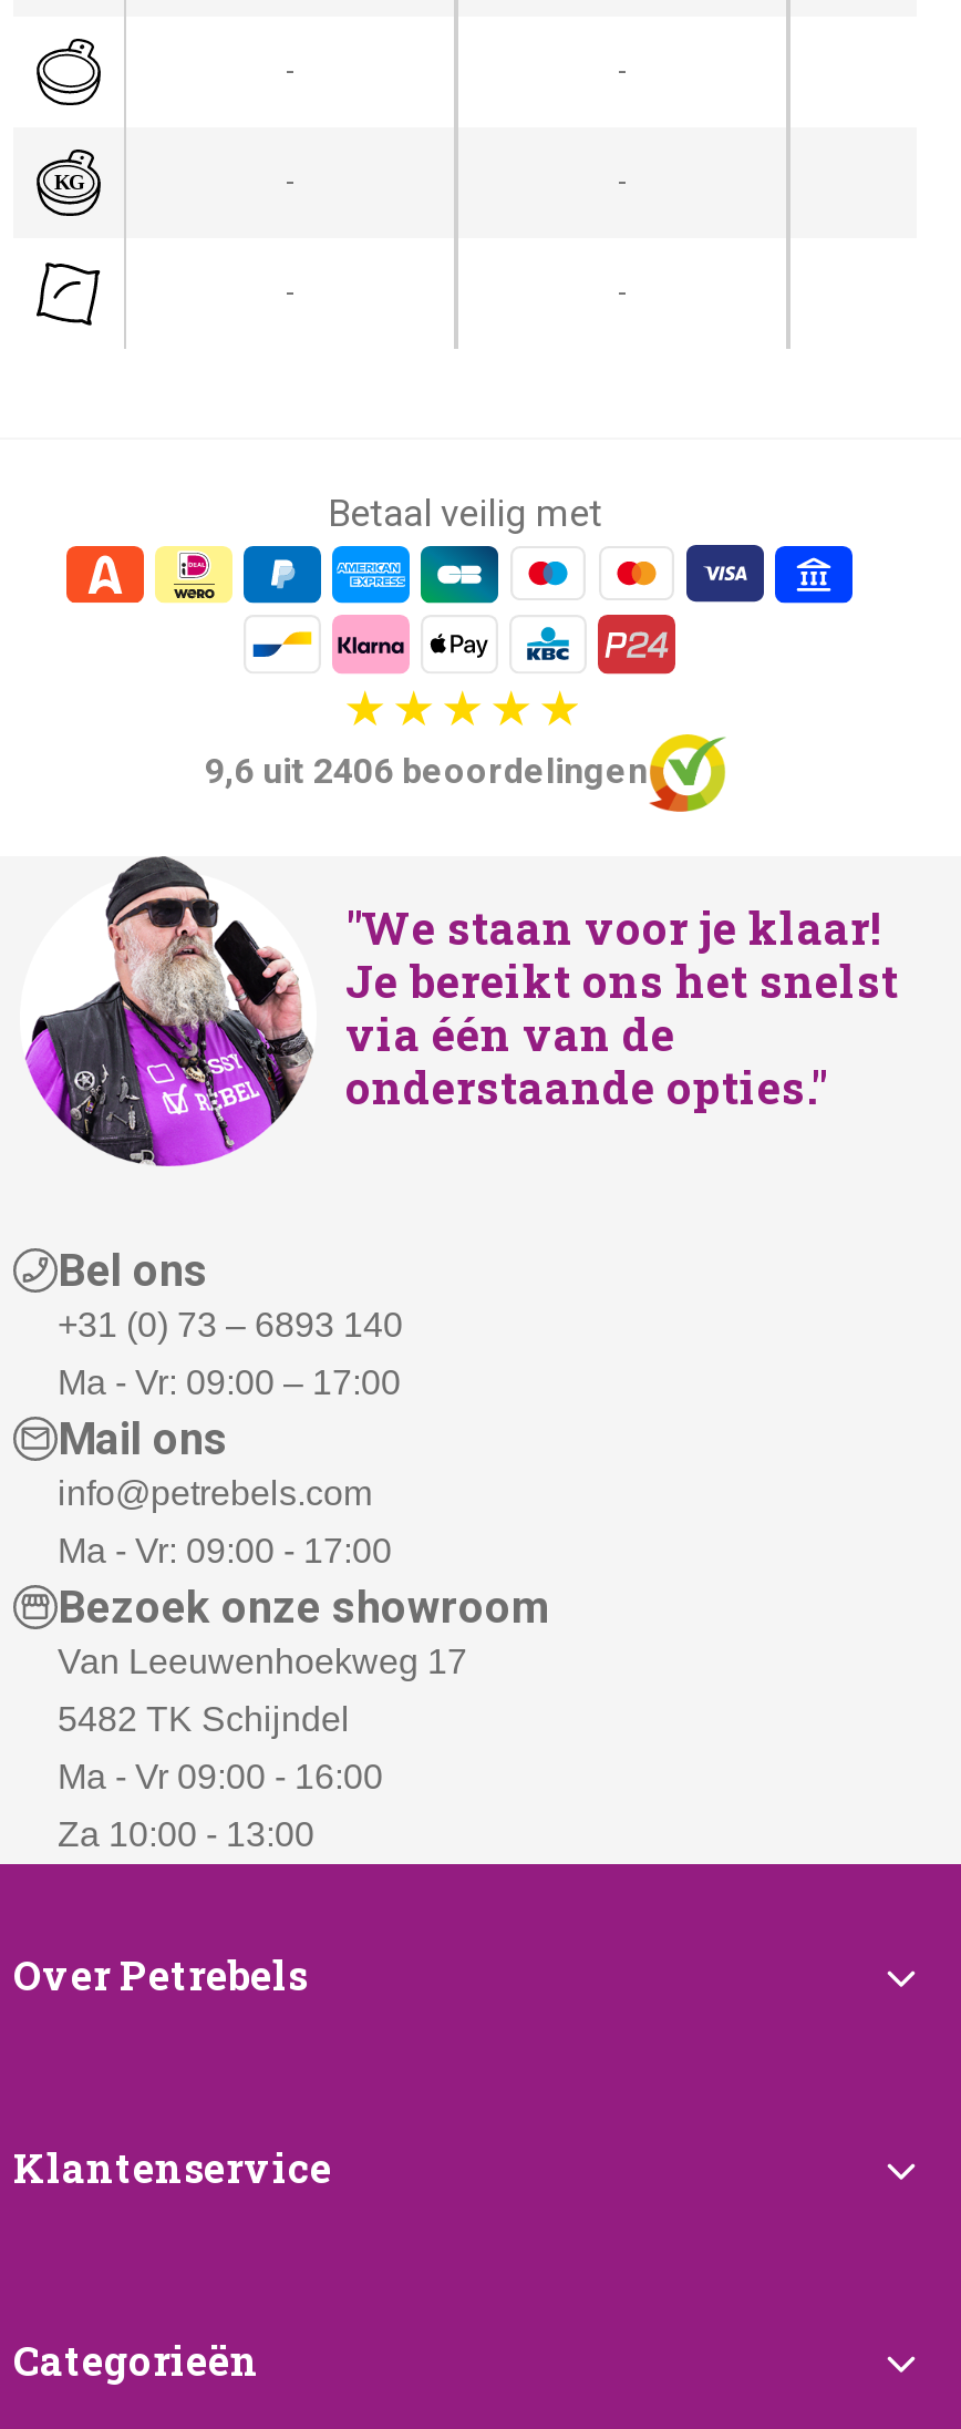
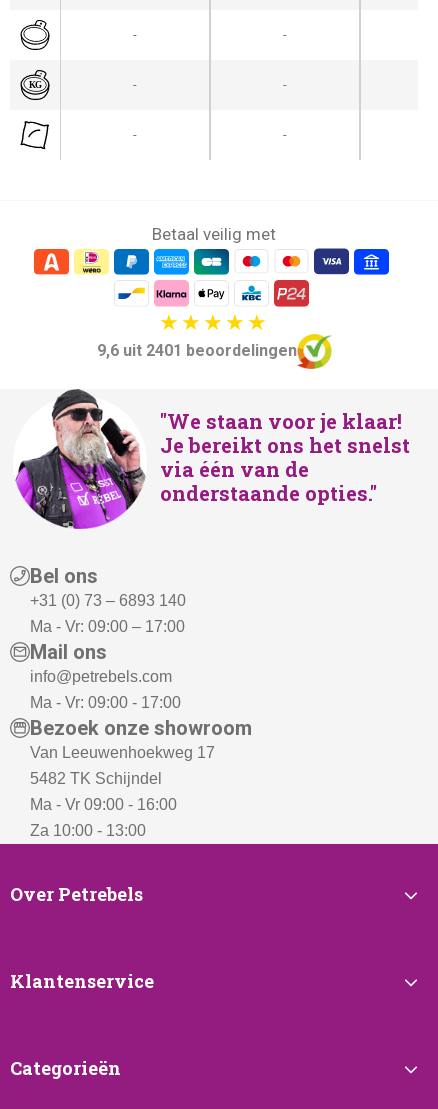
- 9,6 uit 2406 beoordelingen
+ 9,6 uit 2401 beoordelingen
